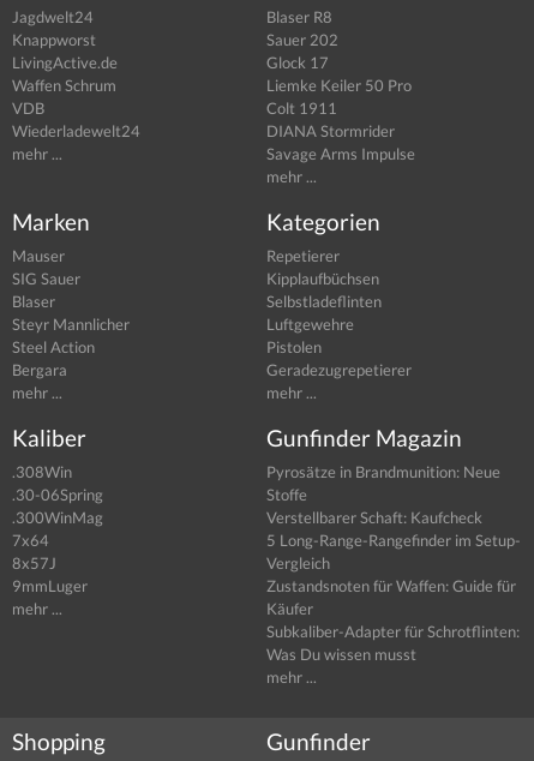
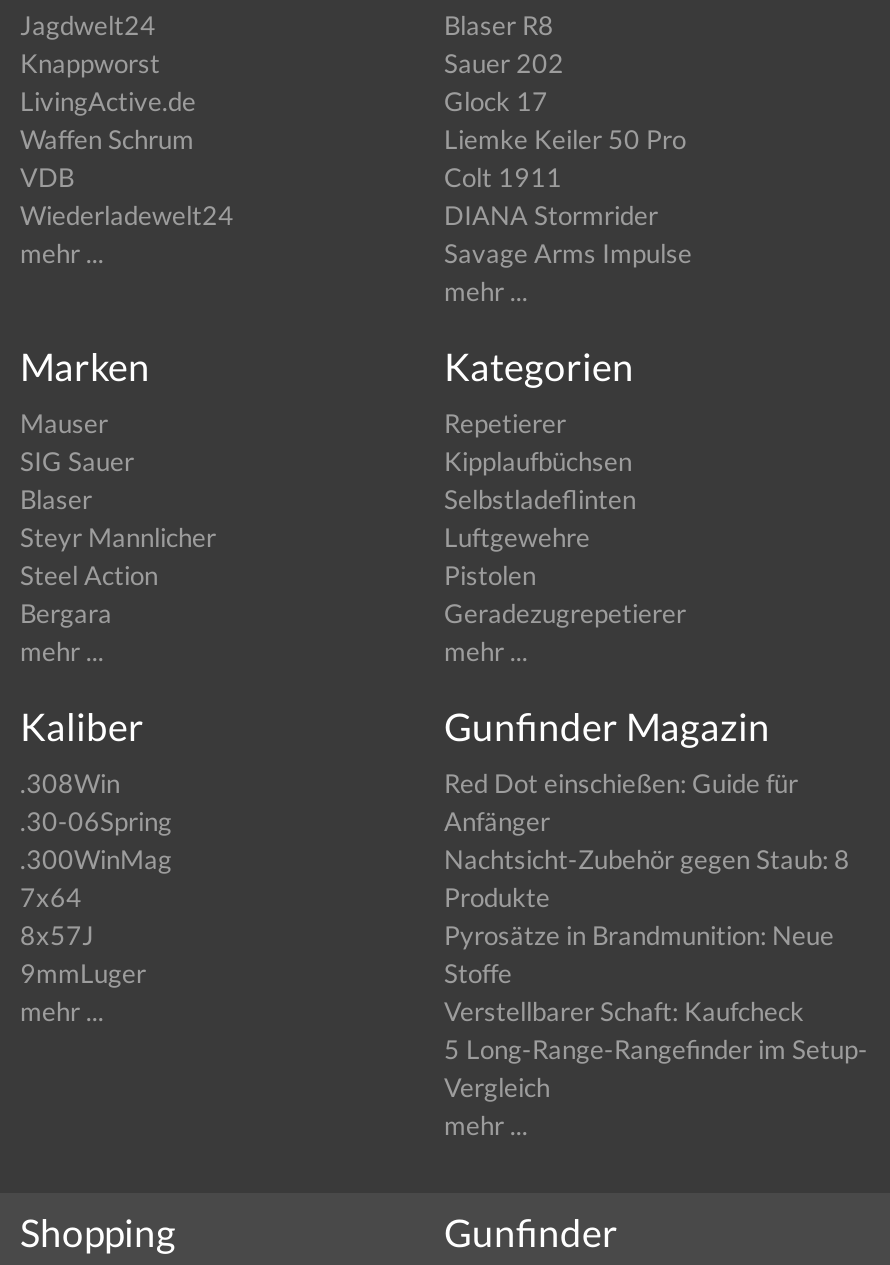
moved down: Pyrosätze in Brandmunition: Neue | Stoffe | Verstellbarer Schaft: Kaufcheck | 5 Long-Range-Rangefinder im Setup- | Vergleich

+ Red Dot einschießen: Guide für
+ Anfänger
+ Nachtsicht-Zubehör gegen Staub: 8
+ Produkte

- Zustandsnoten für Waffen: Guide für
- Käufer
- Subkaliber-Adapter für Schrotflinten:
- Was Du wissen musst
